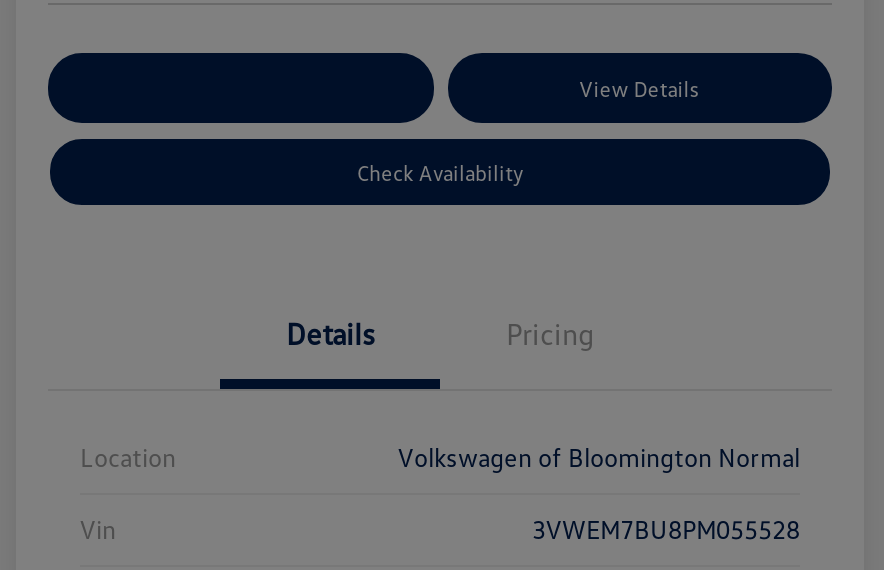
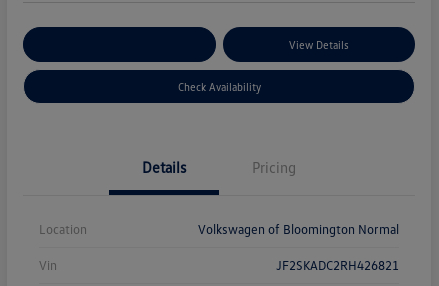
- 3VWEM7BU8PM055528
+ JF2SKADC2RH426821
